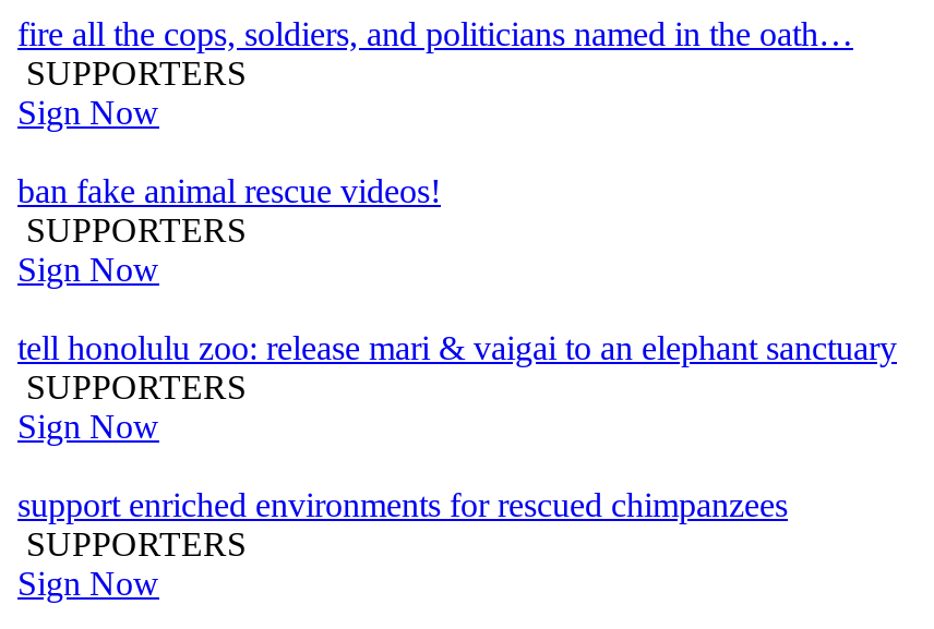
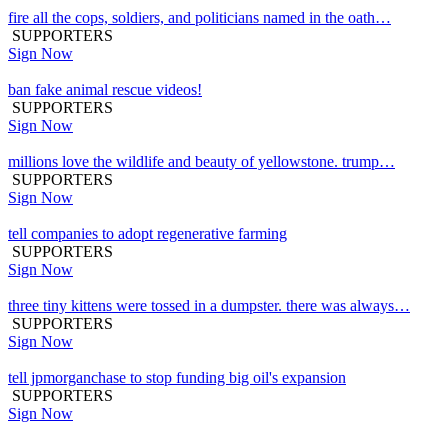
- tell honolulu zoo: release mari & vaigai to an elephant sanctuary
+ millions love the wildlife and beauty of yellowstone. trump…

- support enriched environments for rescued chimpanzees
+ tell companies to adopt regenerative farming
+ SUPPORTERS
+ Sign Now
+ three tiny kittens were tossed in a dumpster. there was always…
+ SUPPORTERS
+ Sign Now
+ tell jpmorganchase to stop funding big oil's expansion
